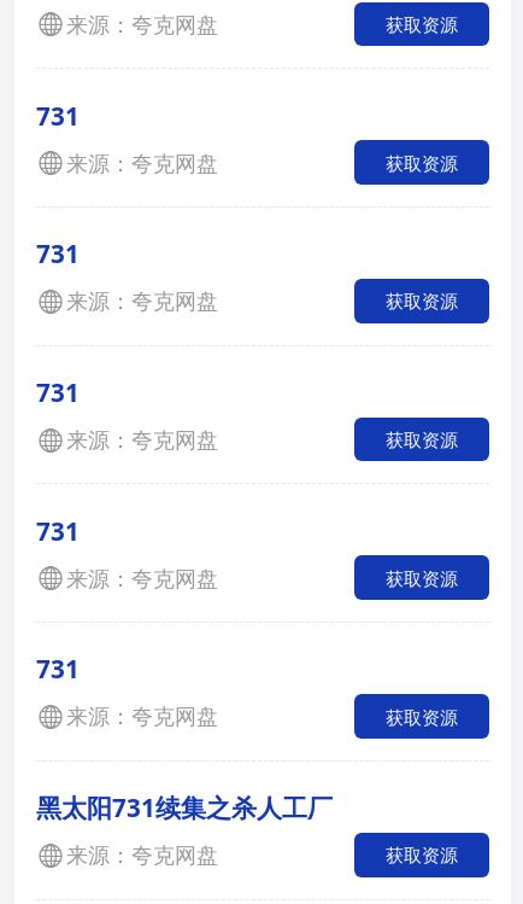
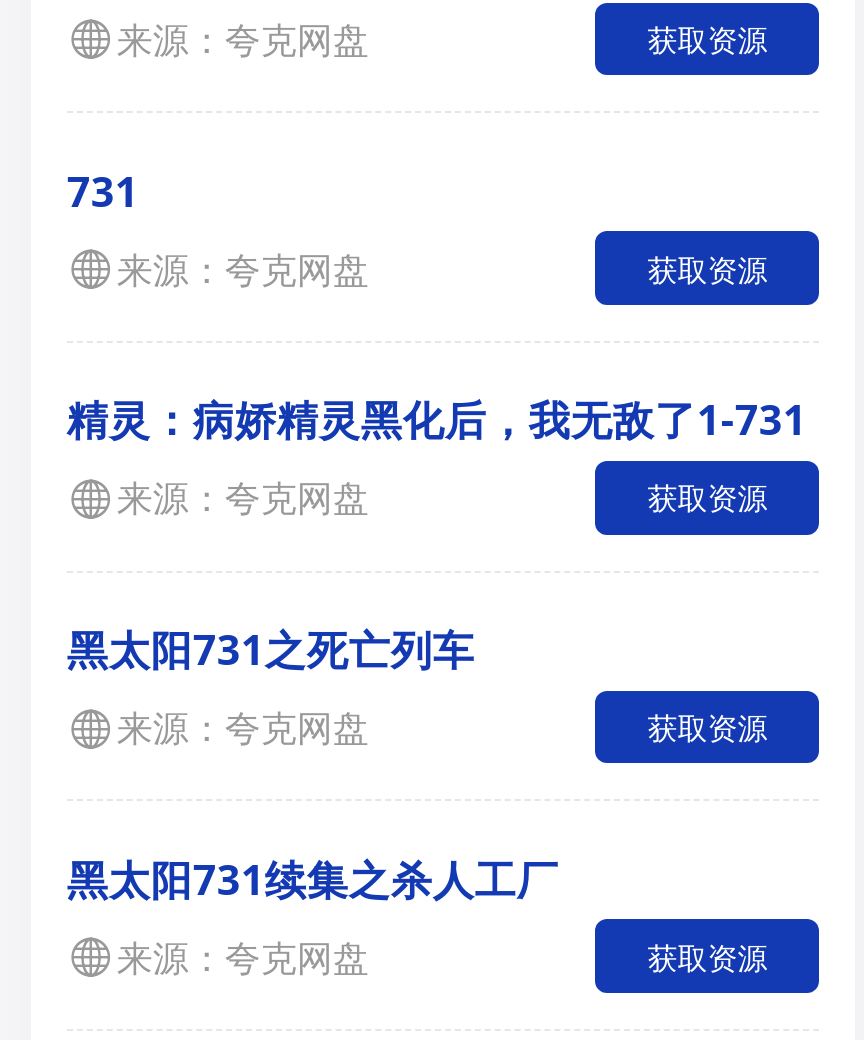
- 731
+ 精灵：病娇精灵黑化后，我无敌了1-731

- 731
- 来源：夸克网盘
- 获取资源
- 731
- 来源：夸克网盘
- 获取资源
- 731
+ 黑太阳731之死亡列车
